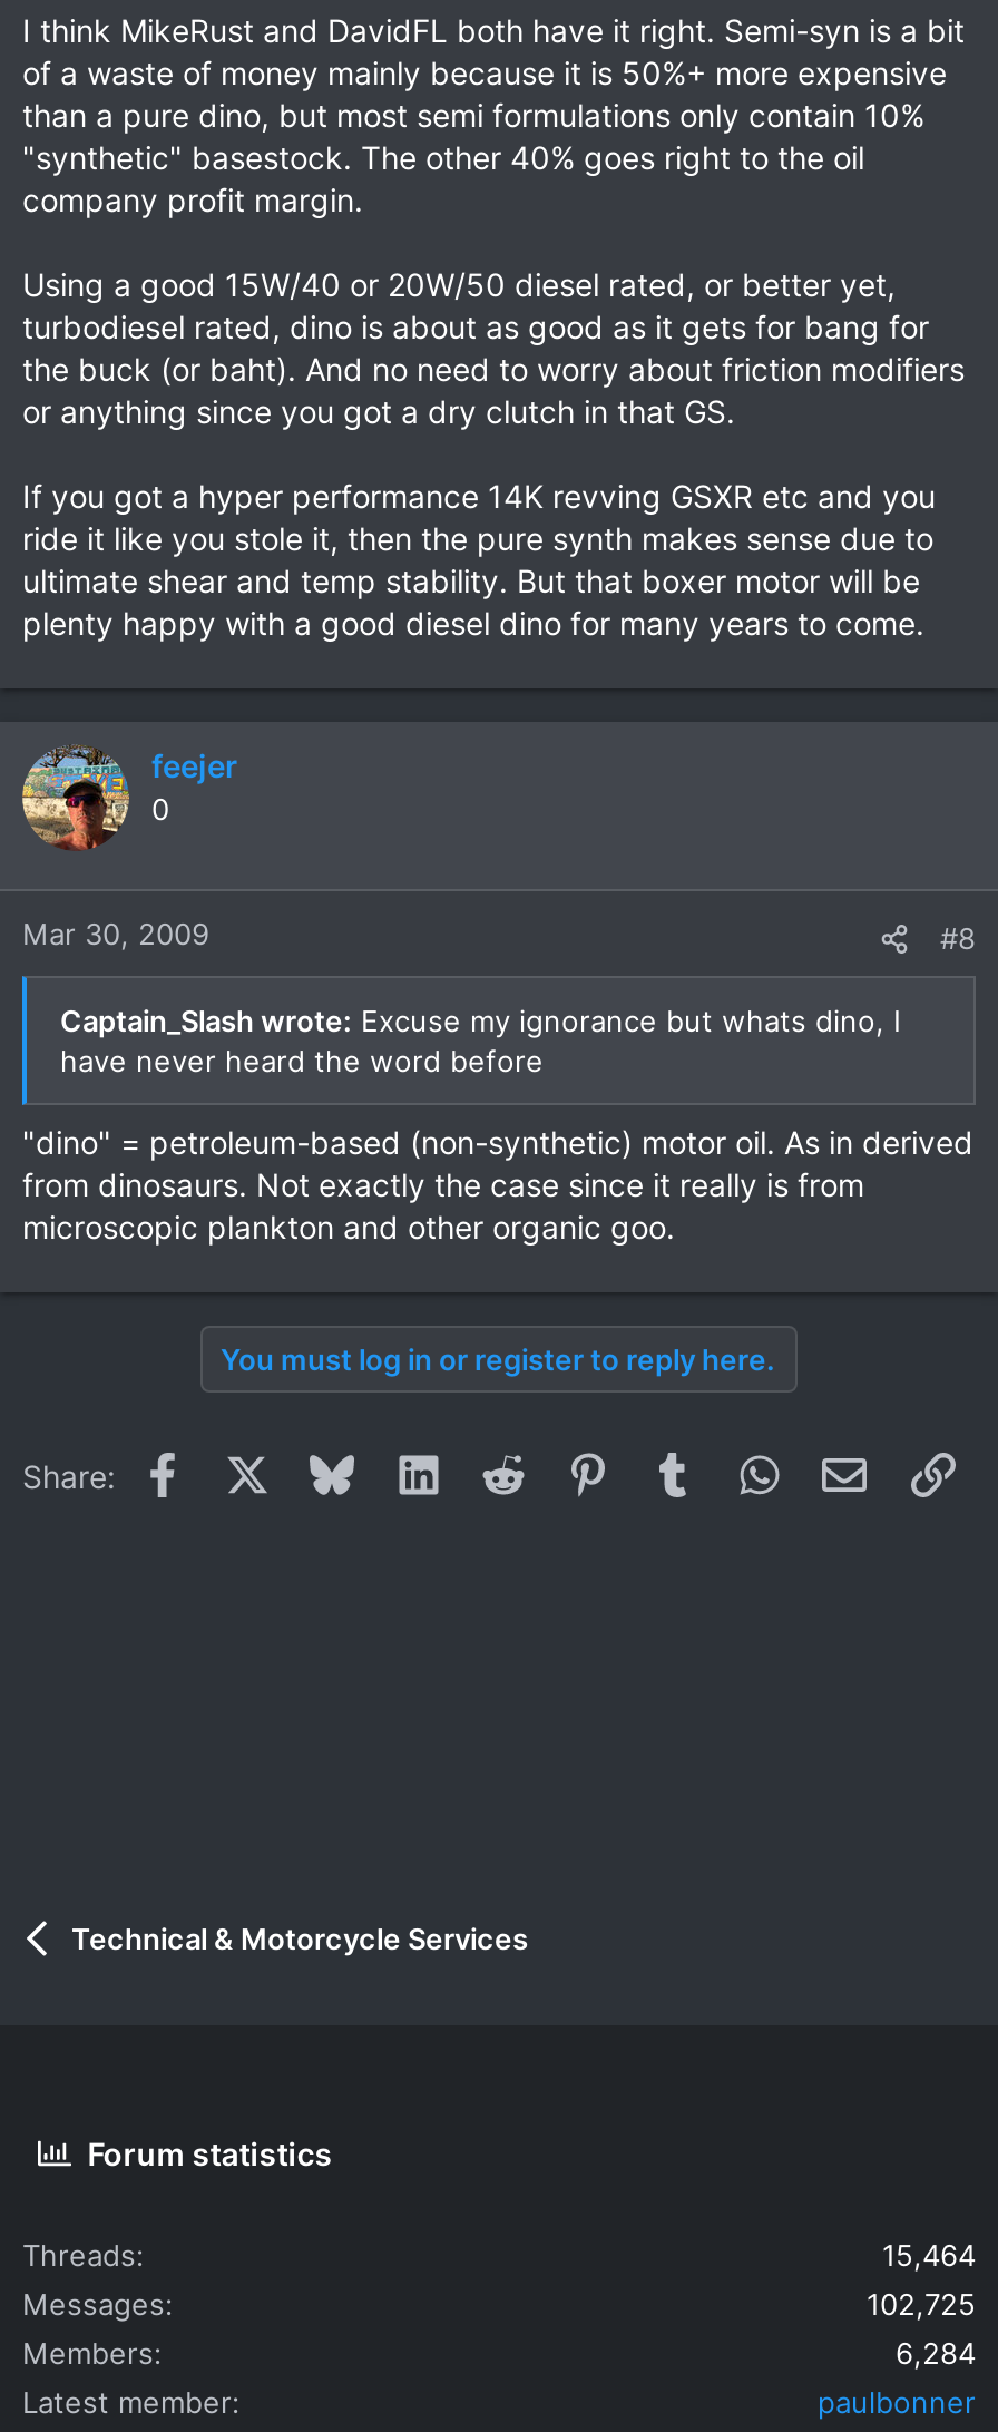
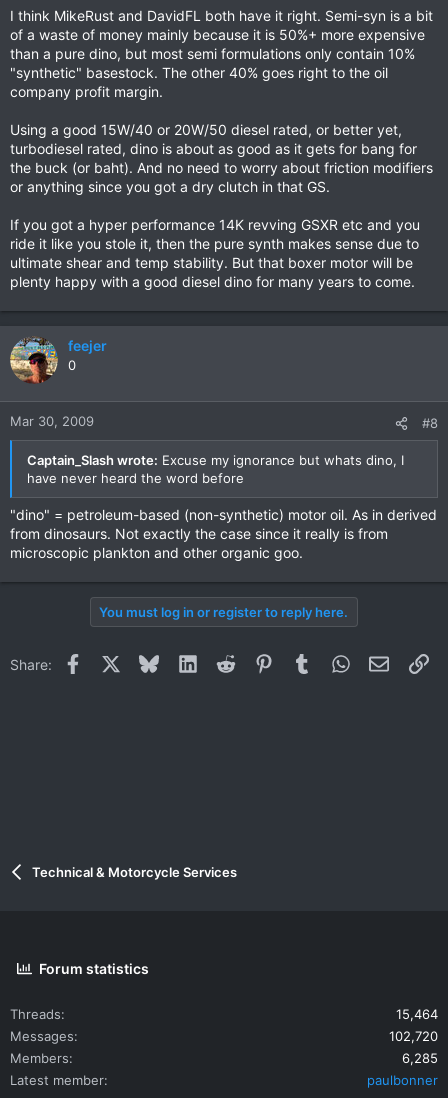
- 102,725
+ 102,720

- 6,284
+ 6,285
